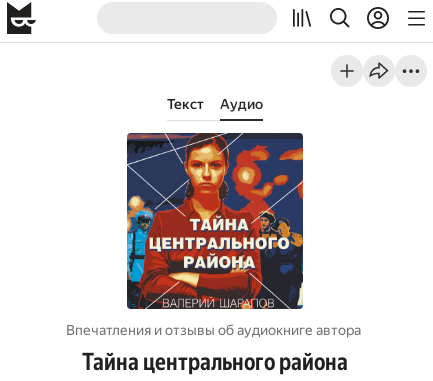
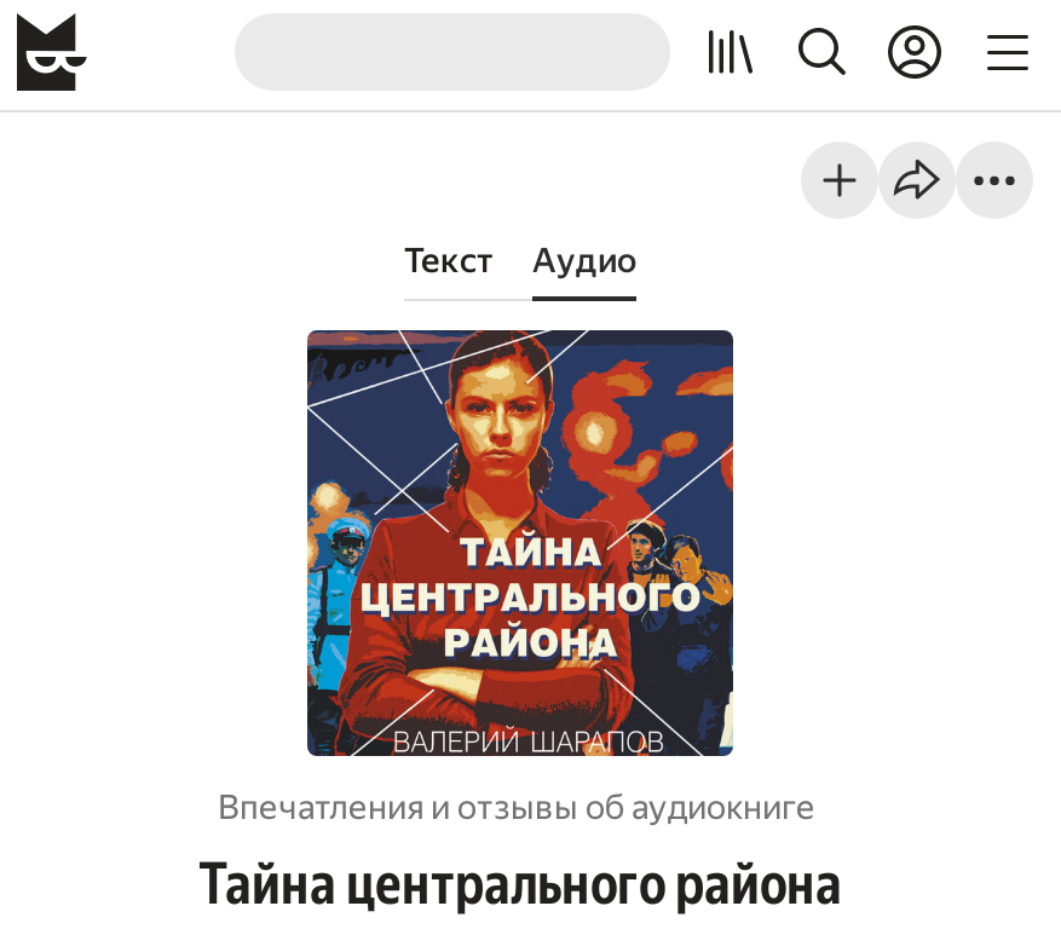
- Впечатления и отзывы об aудиокниге автора
+ Впечатления и отзывы об aудиокниге
